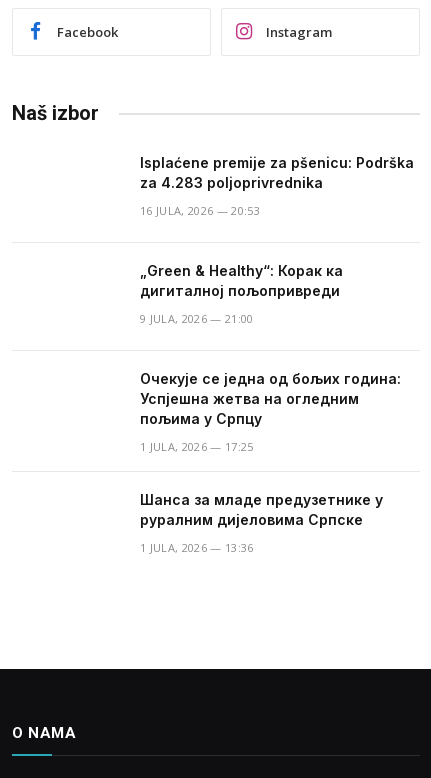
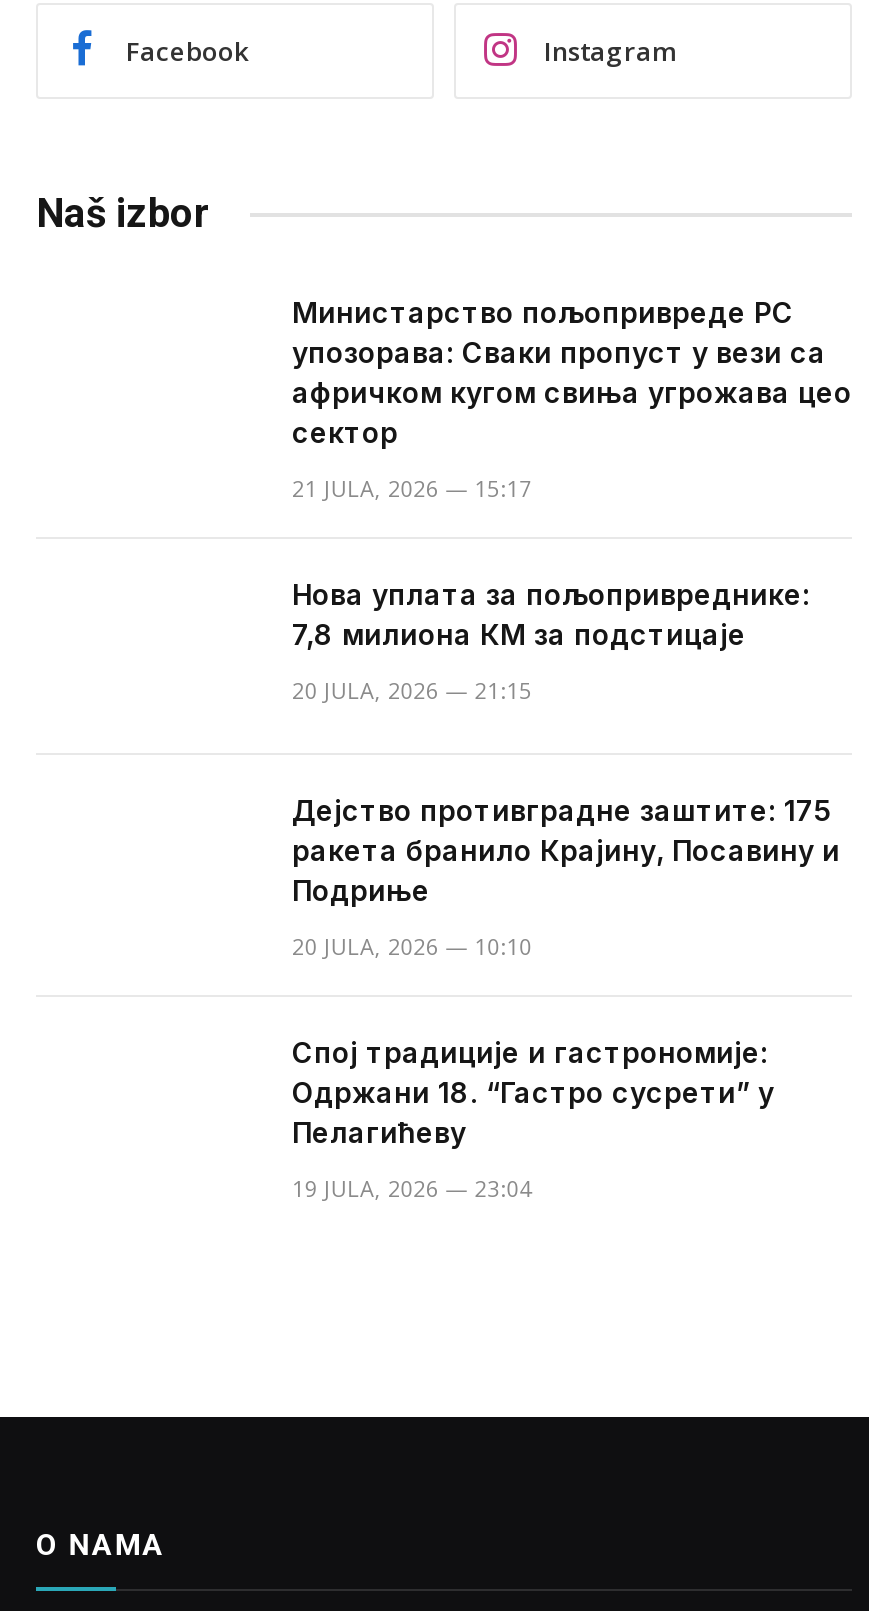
- Isplaćene premije za pšenicu: Podrška
- za 4.283 poljoprivrednika
+ Министарство пољопривреде РС
+ упозорава: Сваки пропуст у вези са
+ афричком кугом свиња угрожава цео
+ сектор

- 16 JULA, 2026 — 20:53
+ 21 JULA, 2026 — 15:17

- „Green & Healthy“: Корак ка
- дигиталној пољопривреди
+ Нова уплата за пољопривреднике:
+ 7,8 милиона КМ за подстицаје

- 9 JULA, 2026 — 21:00
+ 20 JULA, 2026 — 21:15

- Очекује се једна од бољих година:
- Успјешна жетва на огледним
- пољима у Српцу
+ Дејство противградне заштите: 175
+ ракета бранило Крајину, Посавину и
+ Подриње

- 1 JULA, 2026 — 17:25
+ 20 JULA, 2026 — 10:10

- Шанса за младе предузетнике у
- руралним дијеловима Српске
+ Спој традиције и гастрономије:
+ Одржани 18. “Гастро сусрети” у
+ Пелагићеву

- 1 JULA, 2026 — 13:36
+ 19 JULA, 2026 — 23:04
